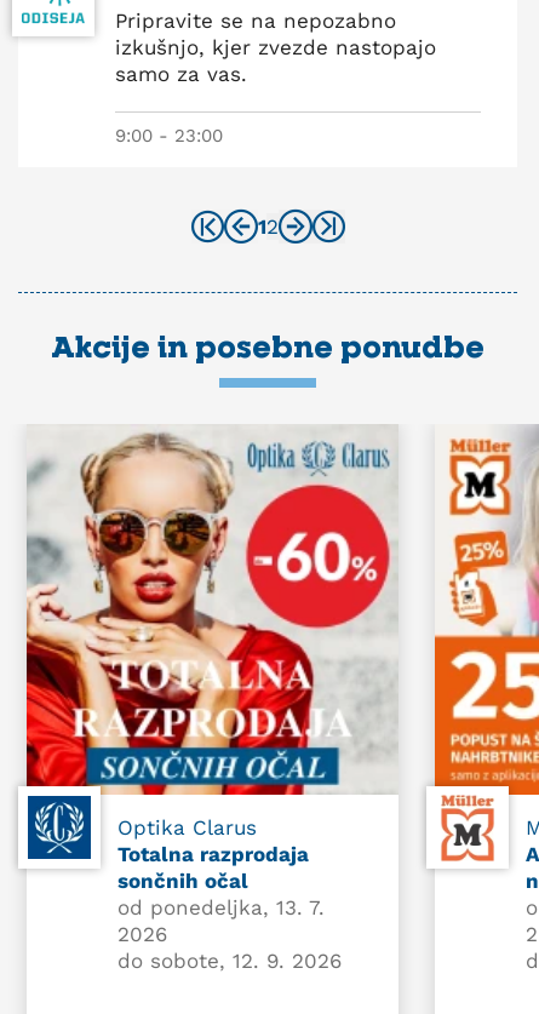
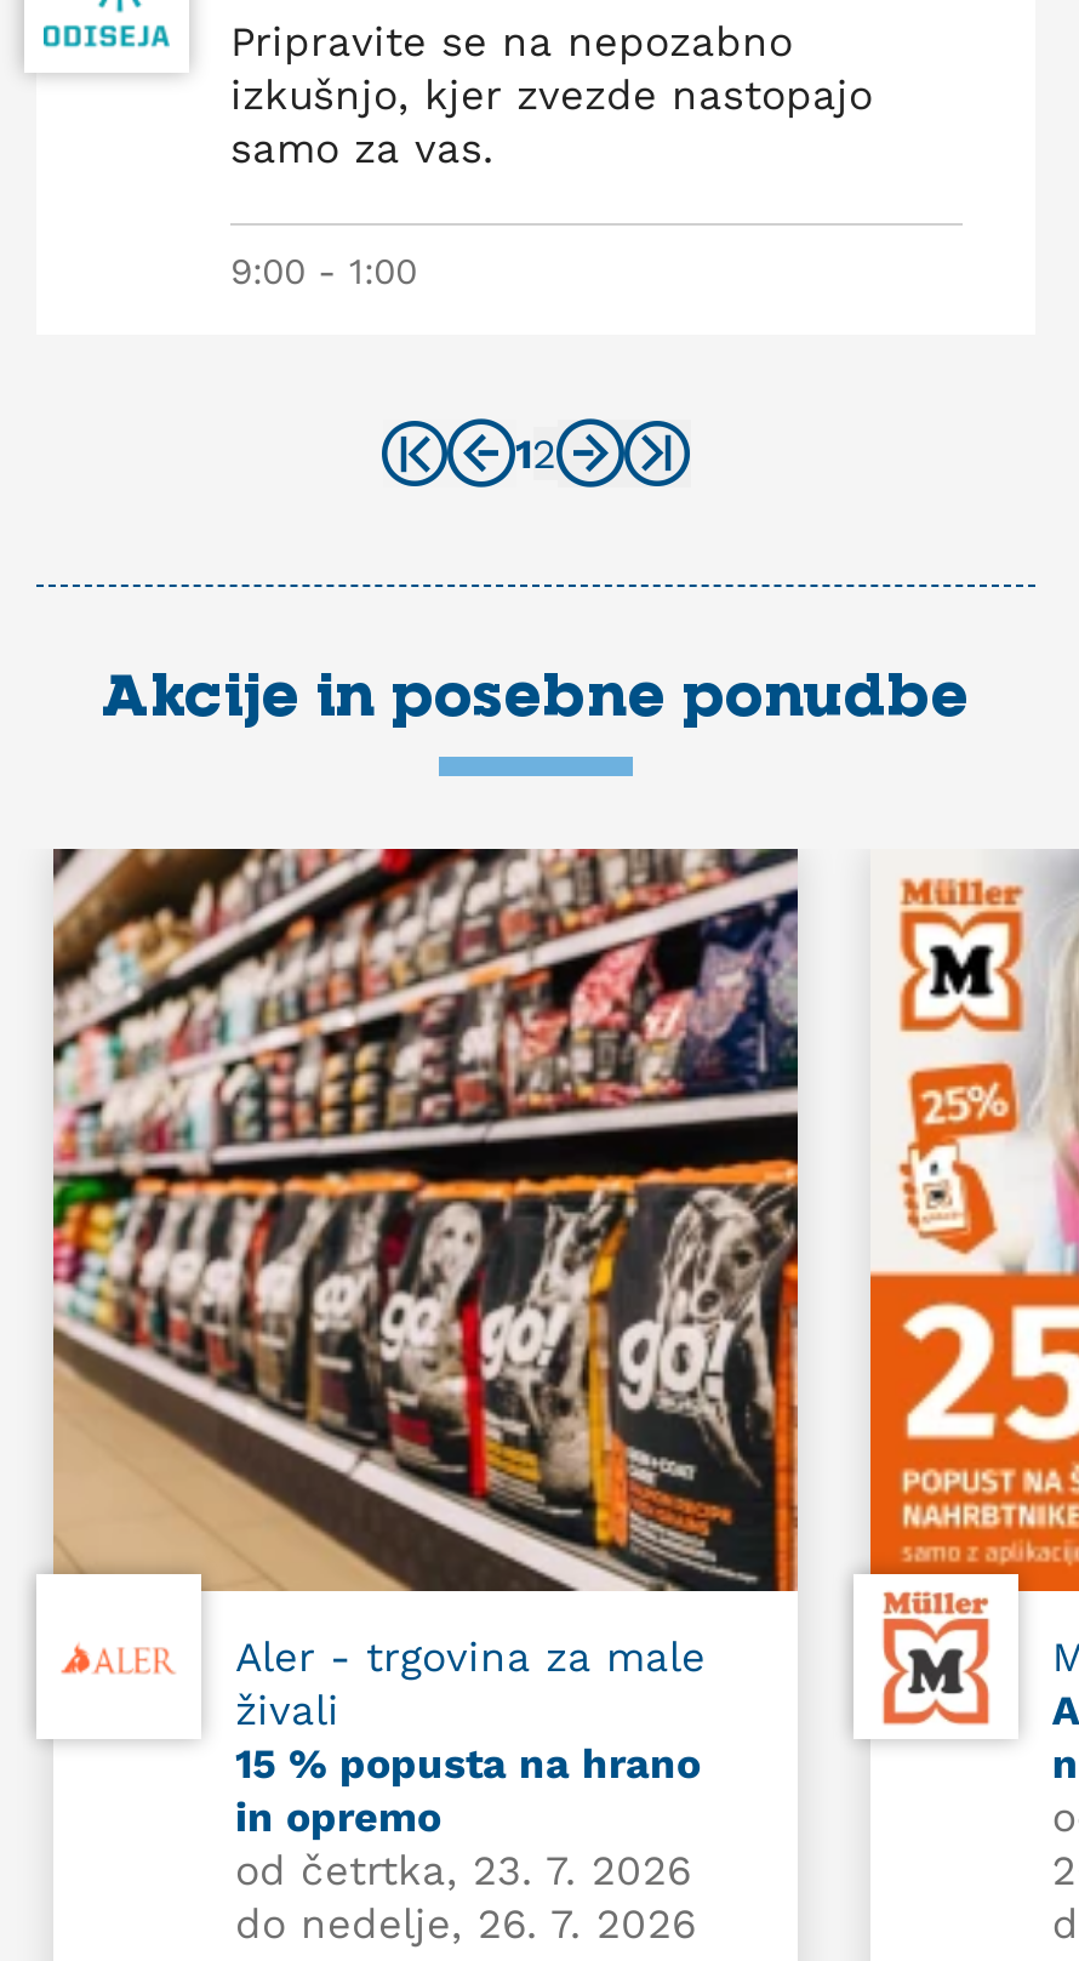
- 9:00 - 23:00
+ 9:00 - 1:00

- [image]
- Optika Clarus
- Totalna razprodaja
- sončnih očal
- od ponedeljka, 13. 7.
- 2026
- do sobote, 12. 9. 2026
+ [image]
+ Aler - trgovina za male
+ živali
+ 15 % popusta na hrano
+ in opremo
+ od četrtka, 23. 7. 2026
+ do nedelje, 26. 7. 2026
